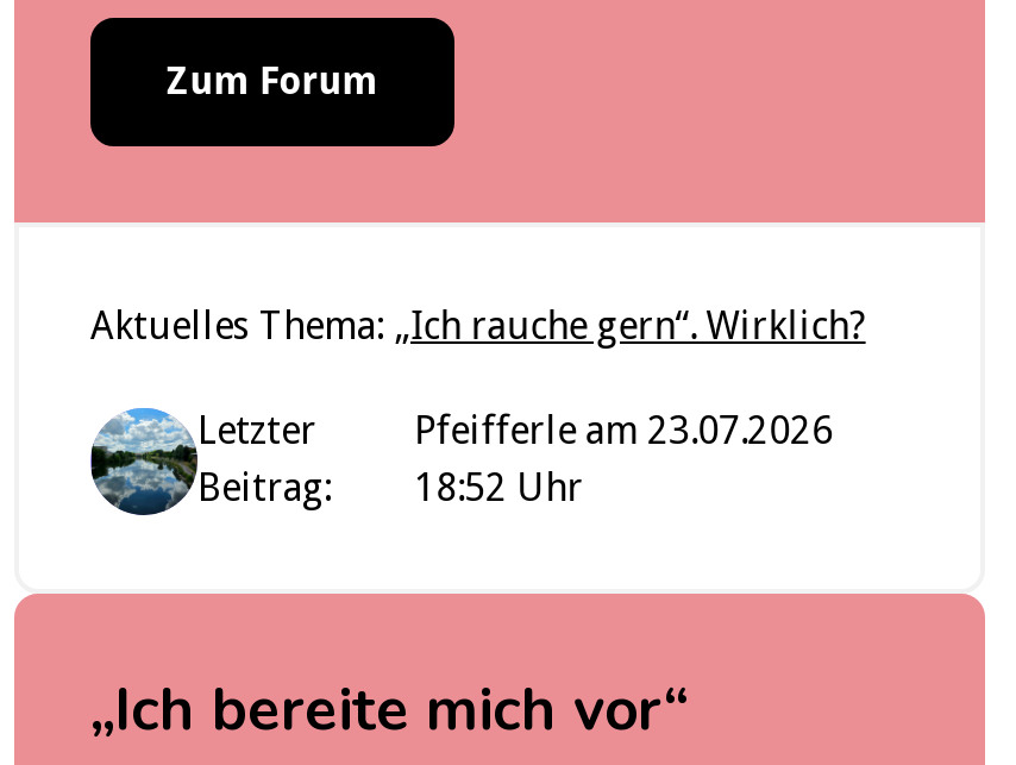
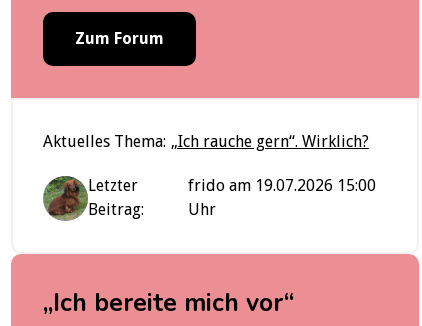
- [image]
+ [image]

- Pfeifferle am 23.07.2026
- 18:52 Uhr
+ frido am 19.07.2026 15:00
+ Uhr
